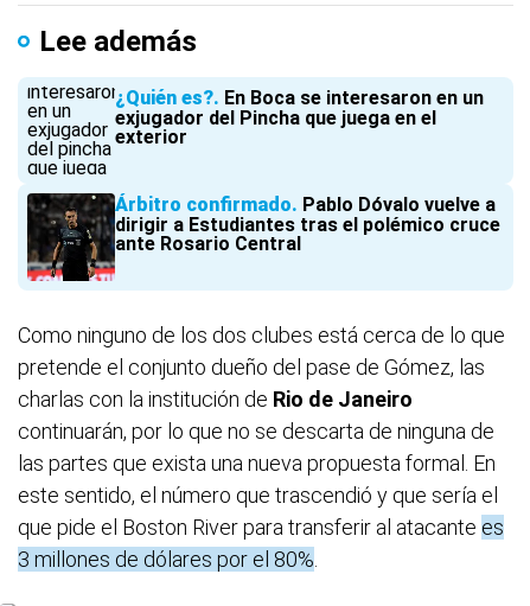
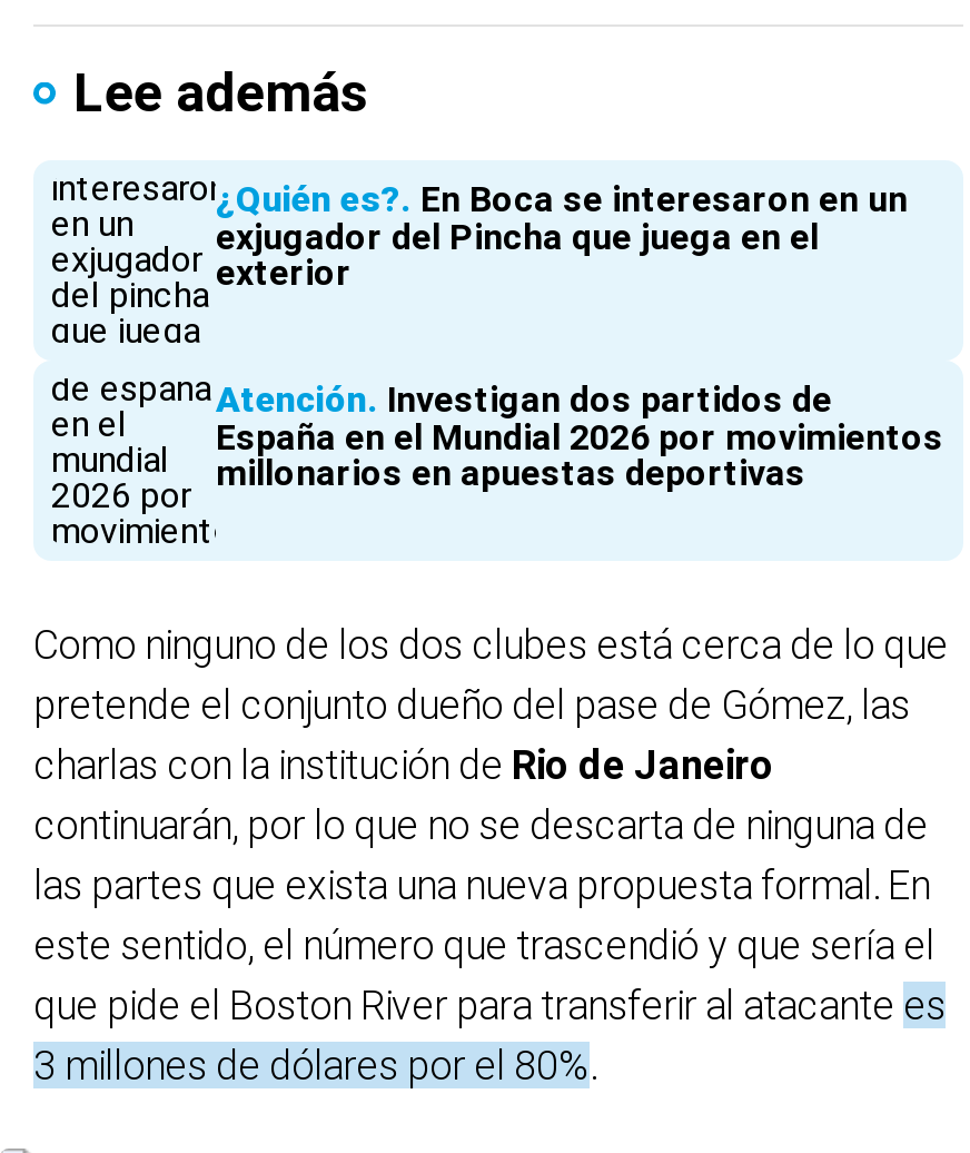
- [image]
- Árbitro confirmado Pablo Dóvalo vuelve a
- dirigir a Estudiantes tras el polémico cruce
- ante Rosario Central
+ [image]
+ Atención Investigan dos partidos de
+ España en el Mundial 2026 por movimientos
+ millonarios en apuestas deportivas
